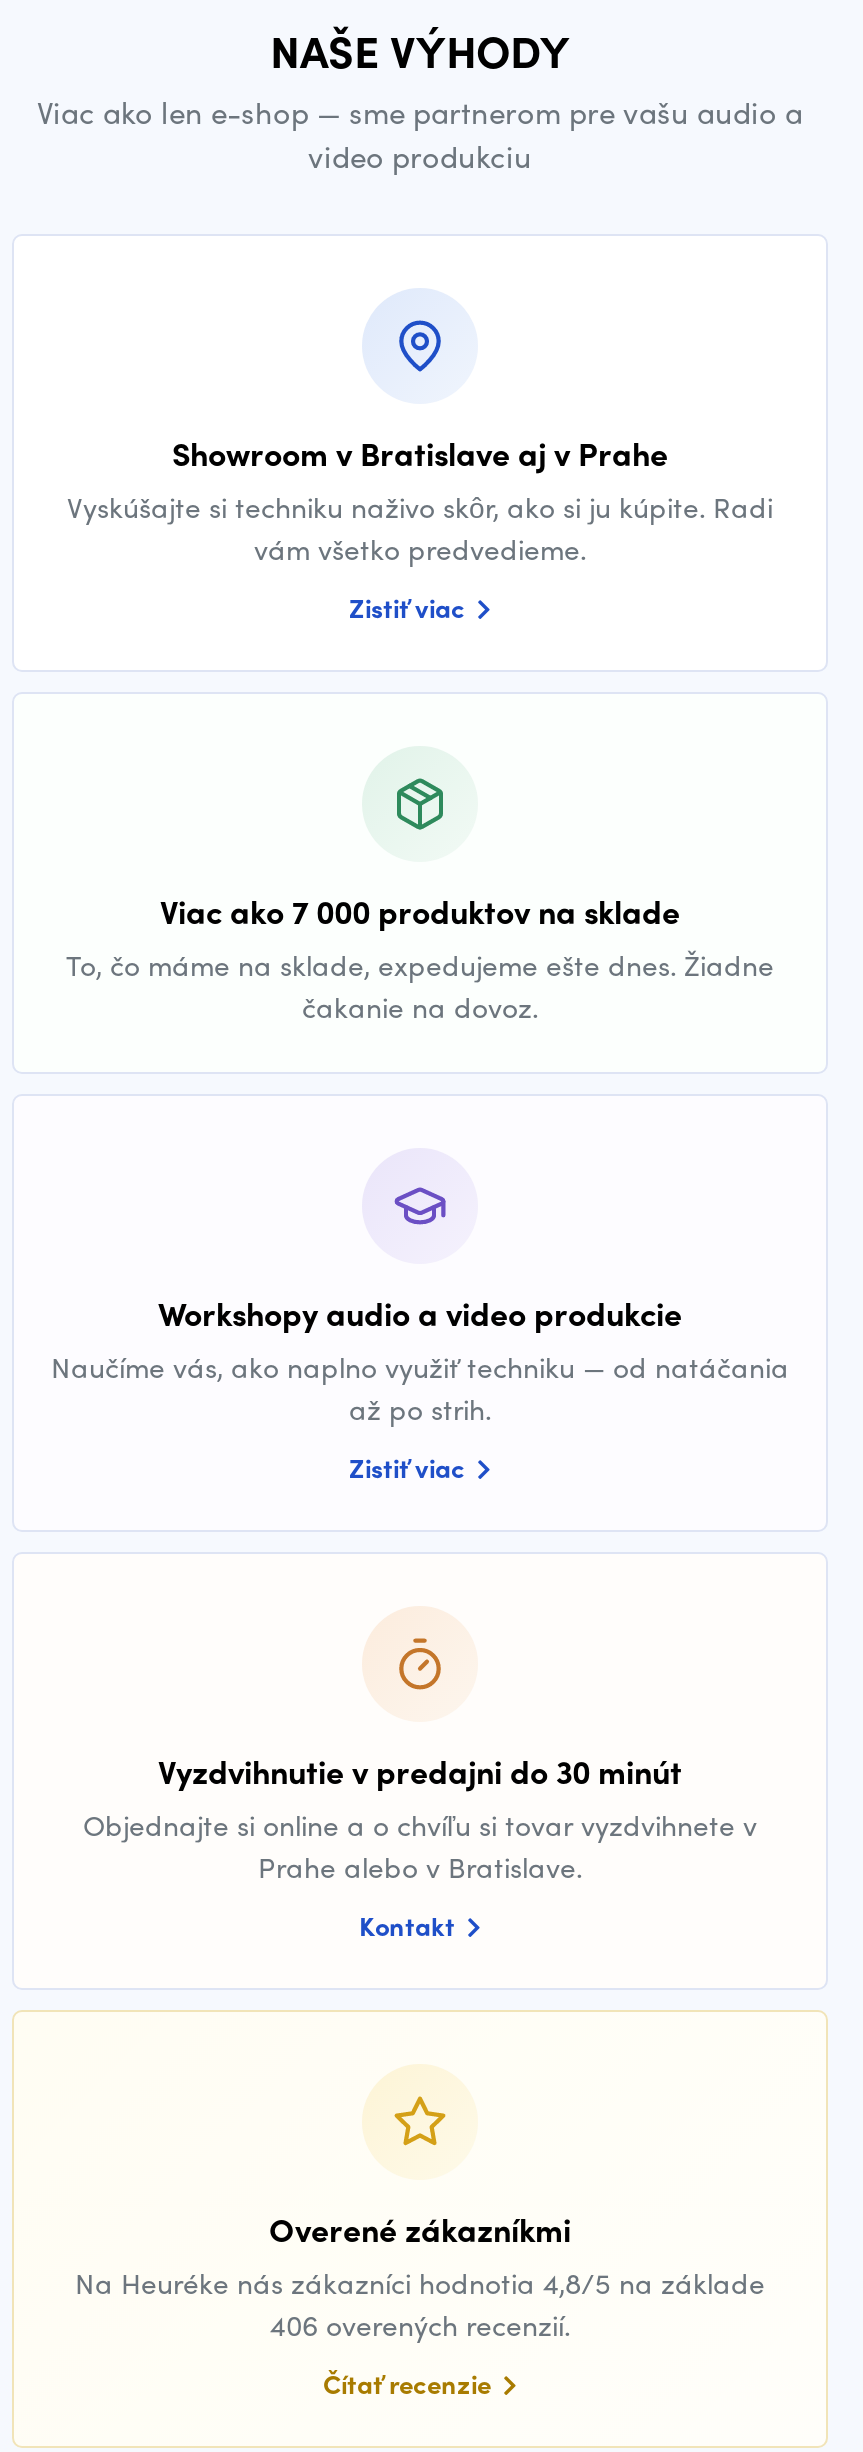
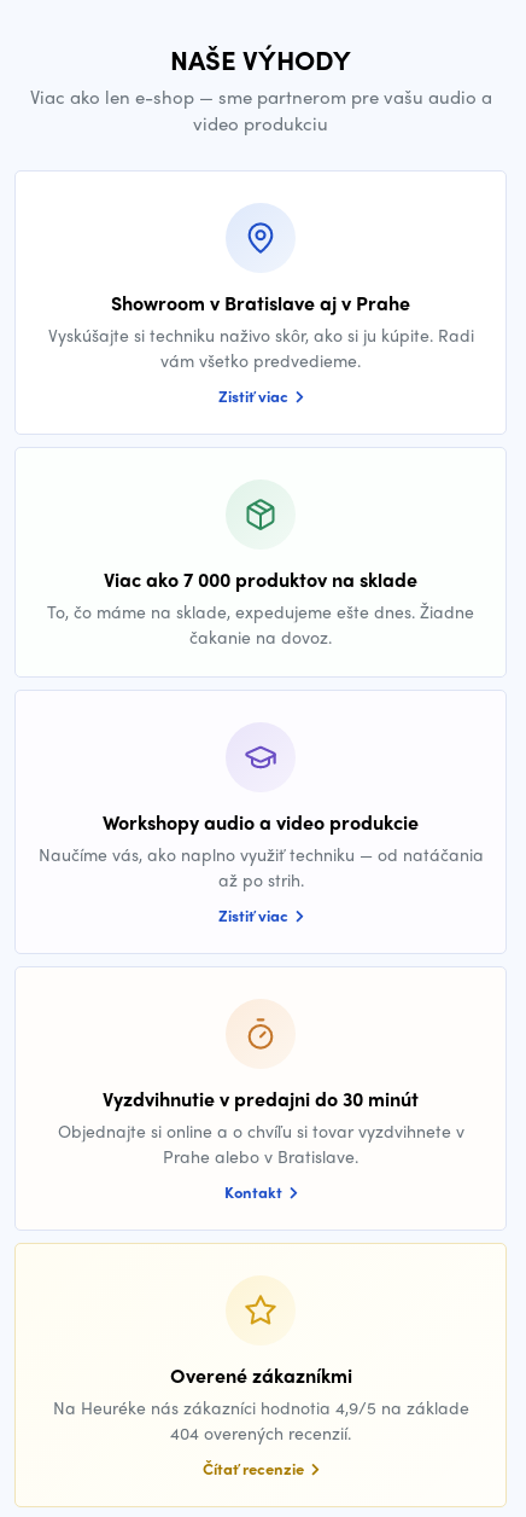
- Na Heuréke nás zákazníci hodnotia 4,8/5 na základe
+ Na Heuréke nás zákazníci hodnotia 4,9/5 na základe

- 406 overených recenzií.
+ 404 overených recenzií.
